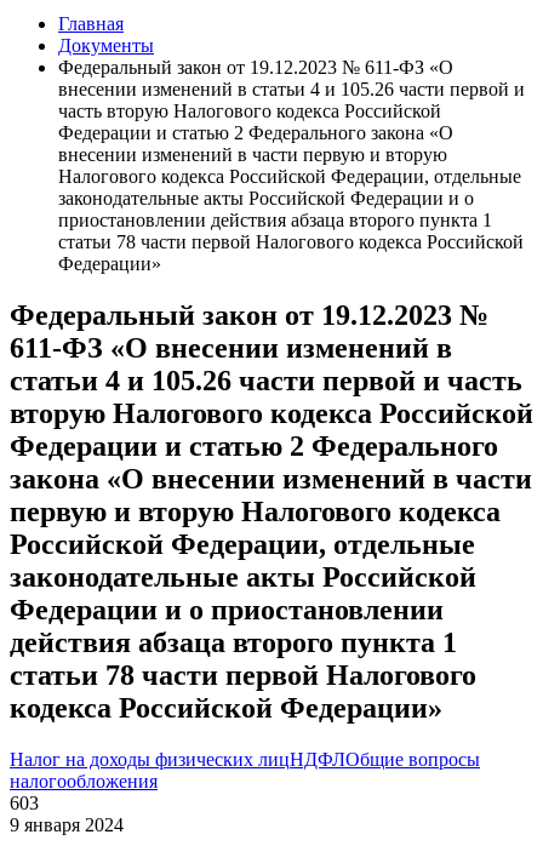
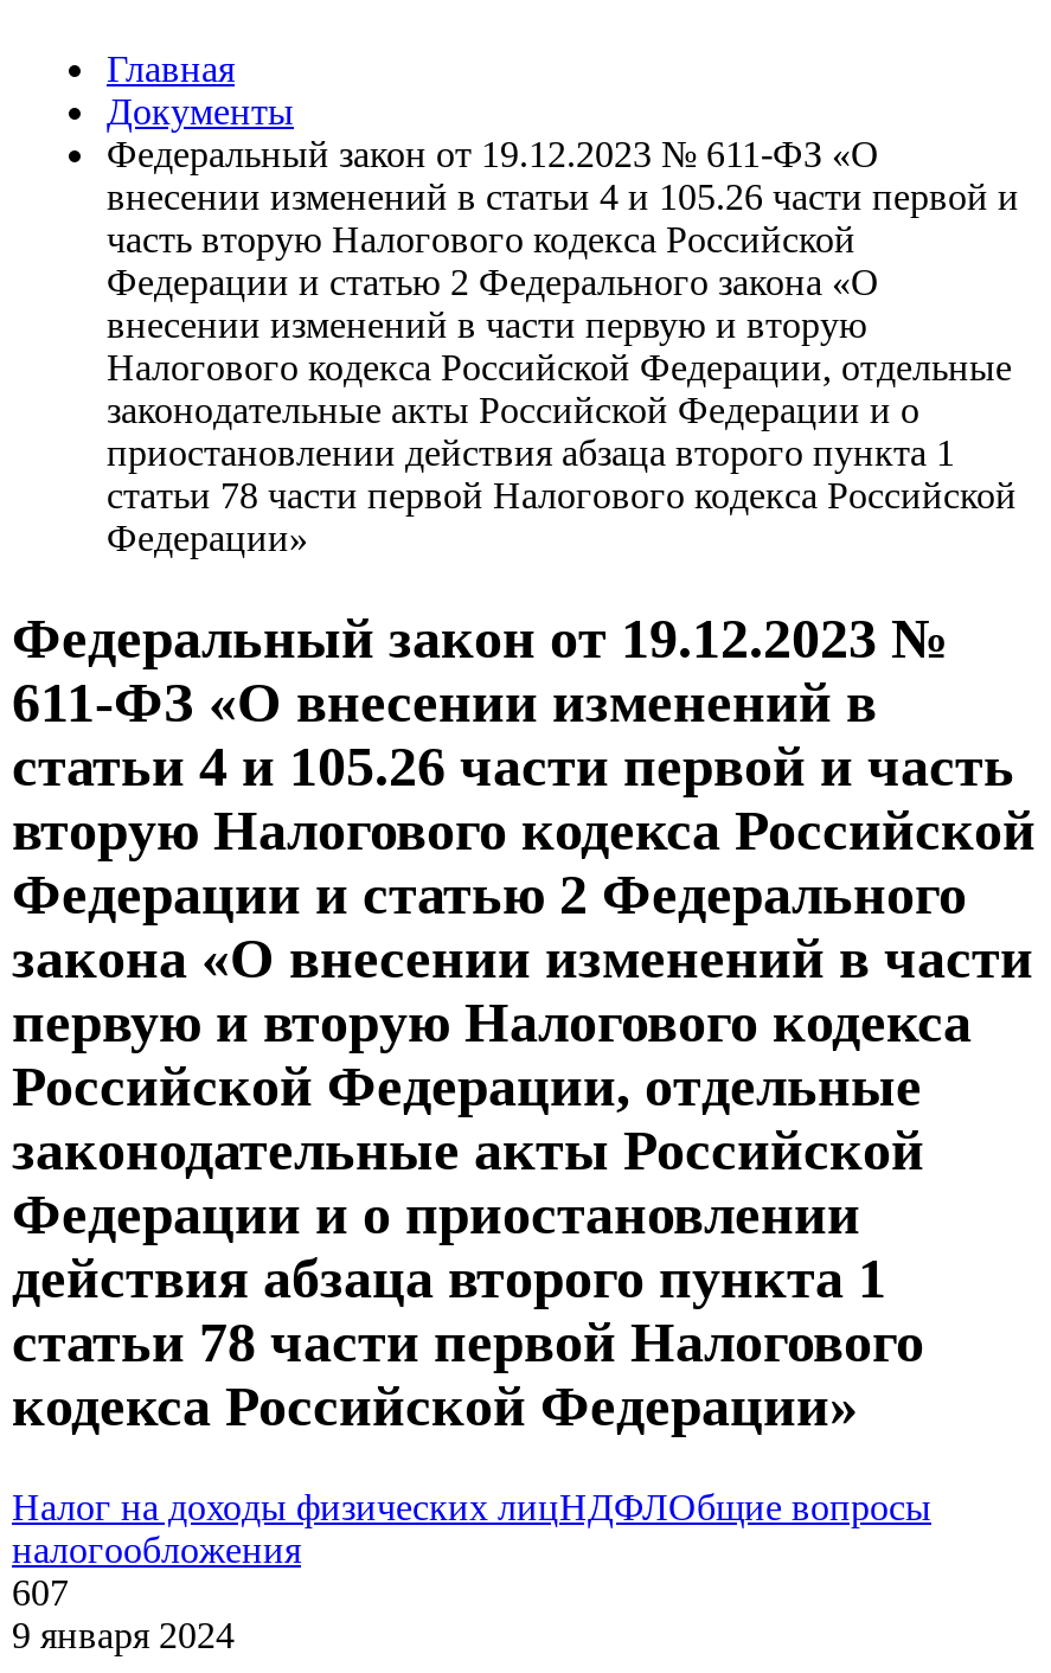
- 603
+ 607
